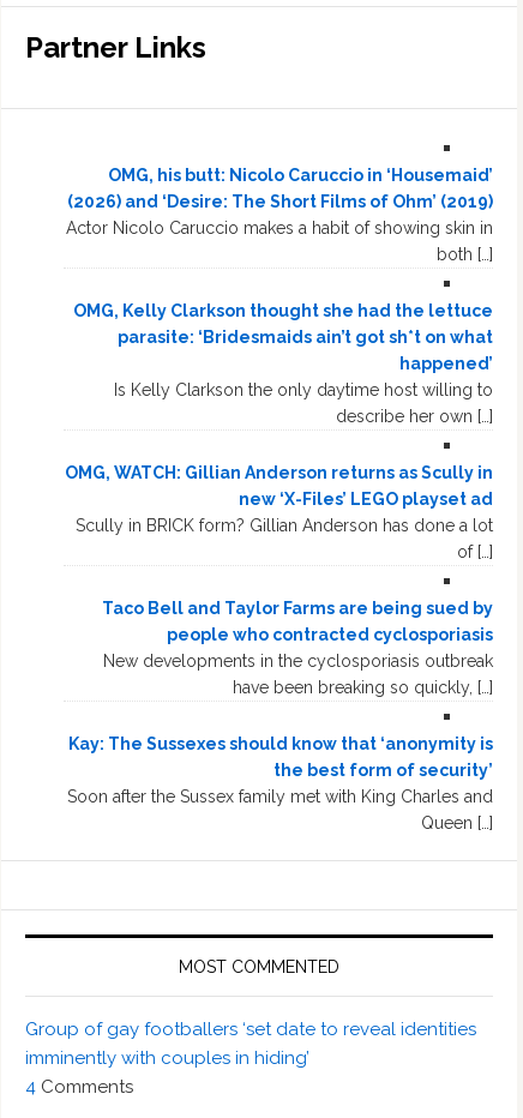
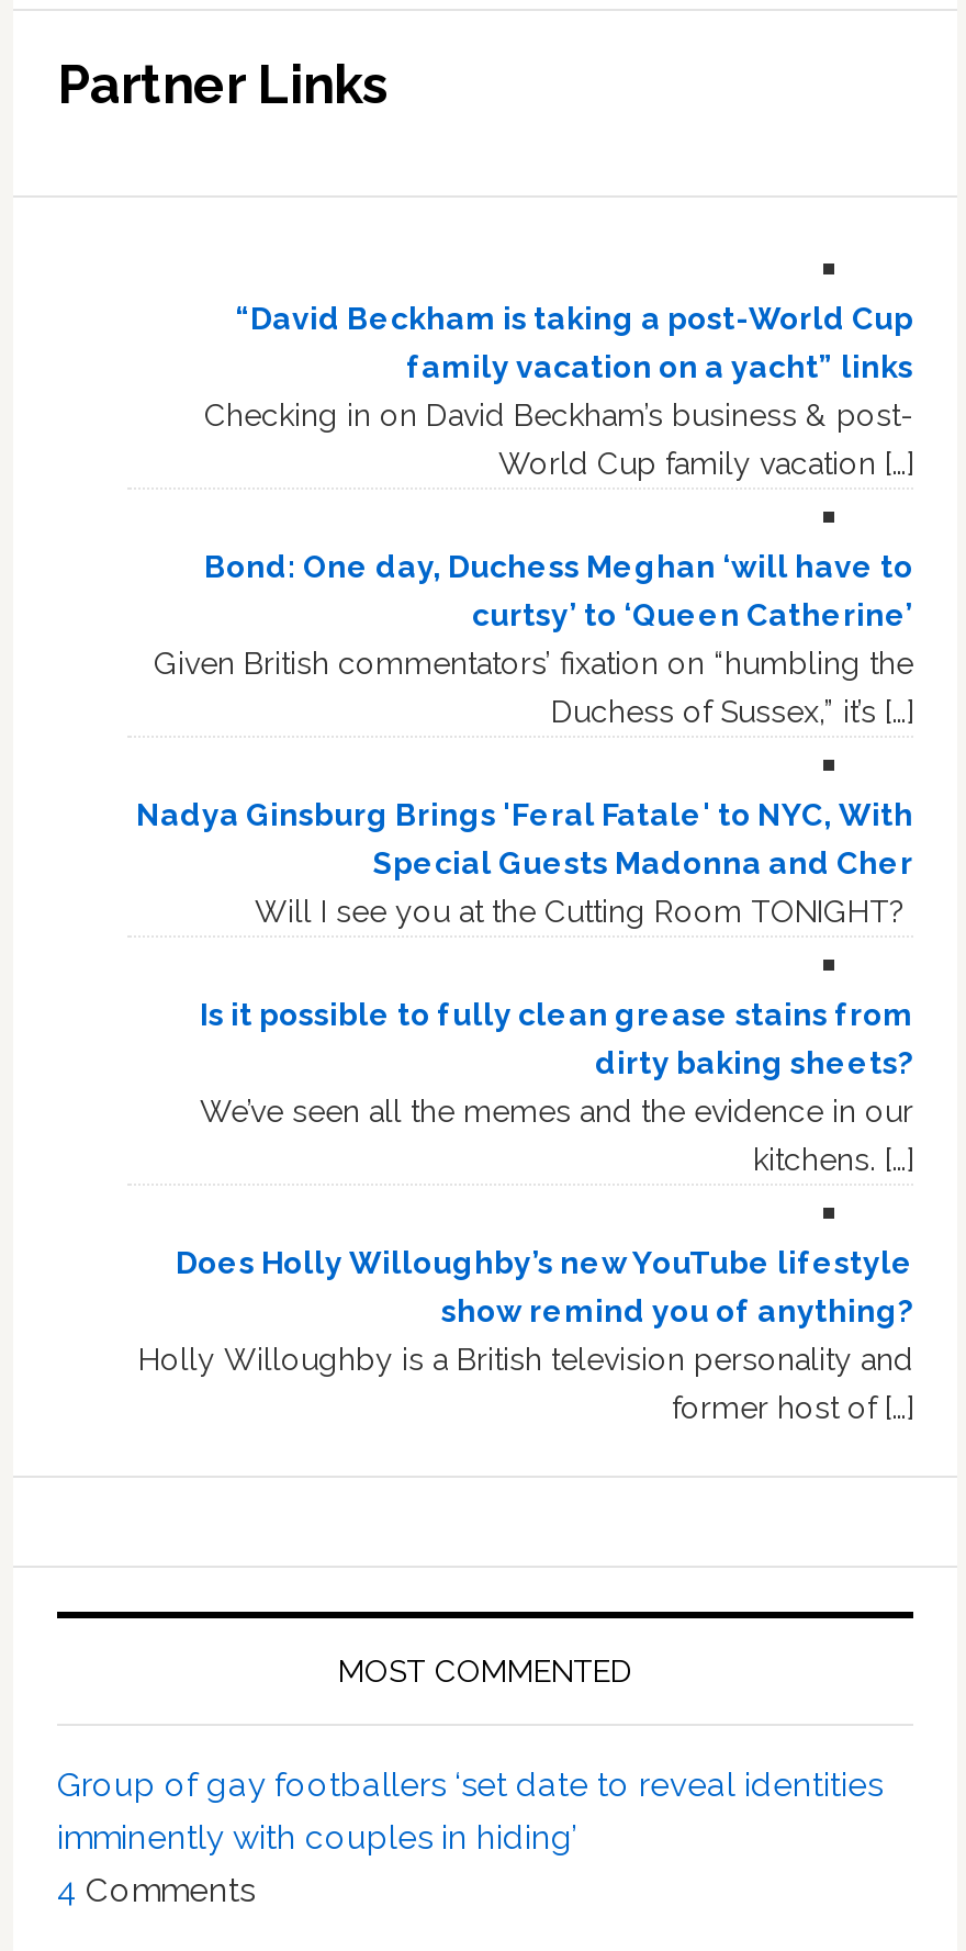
- OMG, his butt: Nicolo Caruccio in ‘Housemaid’
- (2026) and ‘Desire: The Short Films of Ohm’ (2019)
- Actor Nicolo Caruccio makes a habit of showing skin in
- both […]
+ “David Beckham is taking a post-World Cup
+ family vacation on a yacht” links
+ Checking in on David Beckham’s business & post-
+ World Cup family vacation […]

- OMG, Kelly Clarkson thought she had the lettuce
- parasite: ‘Bridesmaids ain’t got sh*t on what
- happened’
- Is Kelly Clarkson the only daytime host willing to
- describe her own […]
+ Bond: One day, Duchess Meghan ‘will have to
+ curtsy’ to ‘Queen Catherine’
+ Given British commentators’ fixation on “humbling the
+ Duchess of Sussex,” it’s […]

- OMG, WATCH: Gillian Anderson returns as Scully in
- new ‘X-Files’ LEGO playset ad
- Scully in BRICK form? Gillian Anderson has done a lot
- of […]
+ Nadya Ginsburg Brings 'Feral Fatale' to NYC, With
+ Special Guests Madonna and Cher
+ Will I see you at the Cutting Room TONIGHT?

- Taco Bell and Taylor Farms are being sued by
- people who contracted cyclosporiasis
- New developments in the cyclosporiasis outbreak
- have been breaking so quickly, […]
+ Is it possible to fully clean grease stains from
+ dirty baking sheets?
+ We’ve seen all the memes and the evidence in our
+ kitchens. […]

- Kay: The Sussexes should know that ‘anonymity is
- the best form of security’
- Soon after the Sussex family met with King Charles and
- Queen […]
+ Does Holly Willoughby’s new YouTube lifestyle
+ show remind you of anything?
+ Holly Willoughby is a British television personality and
+ former host of […]
